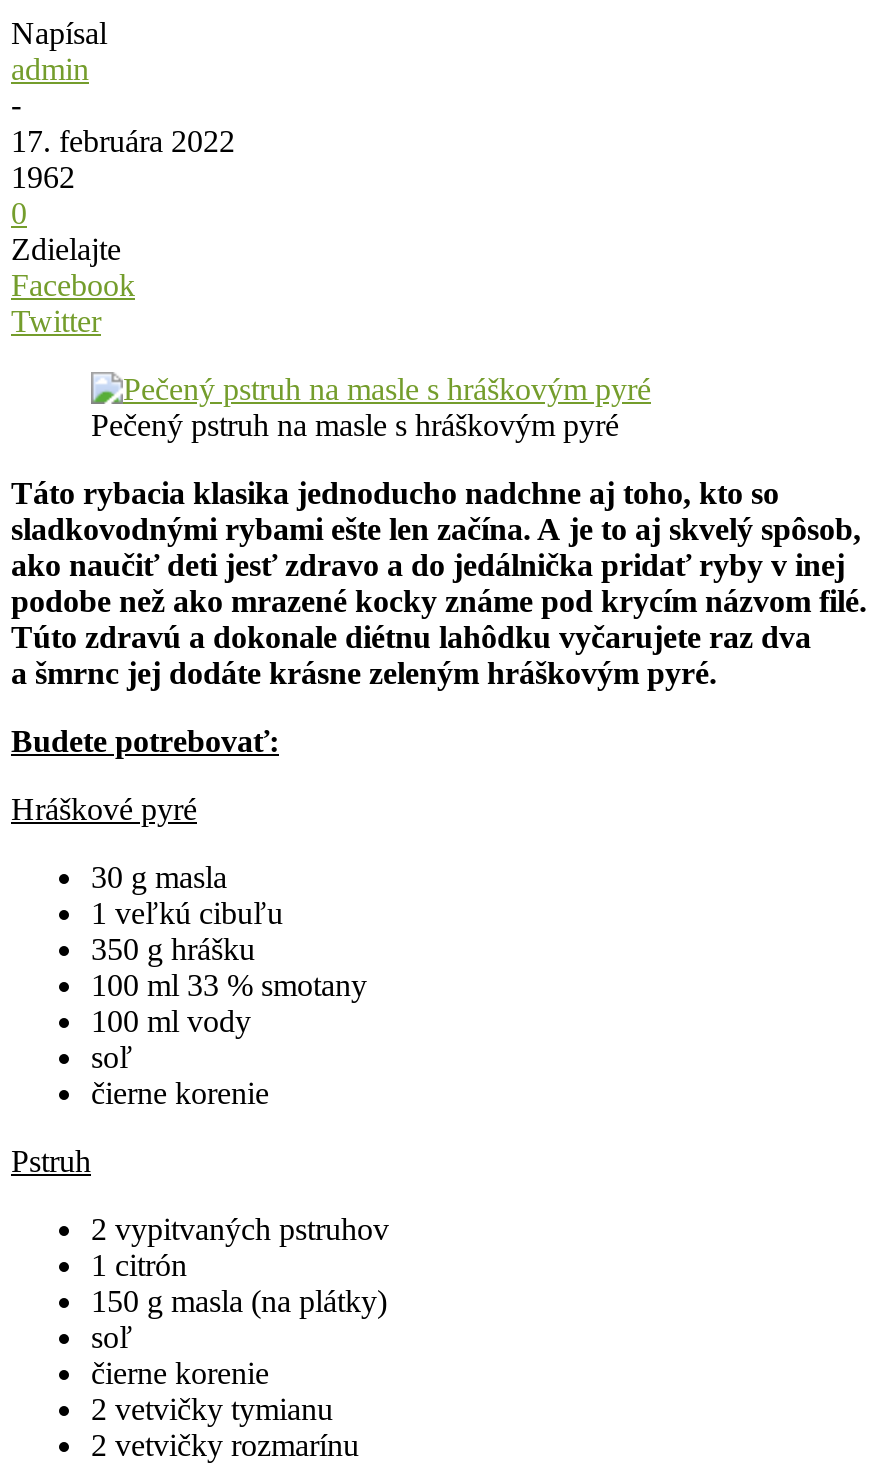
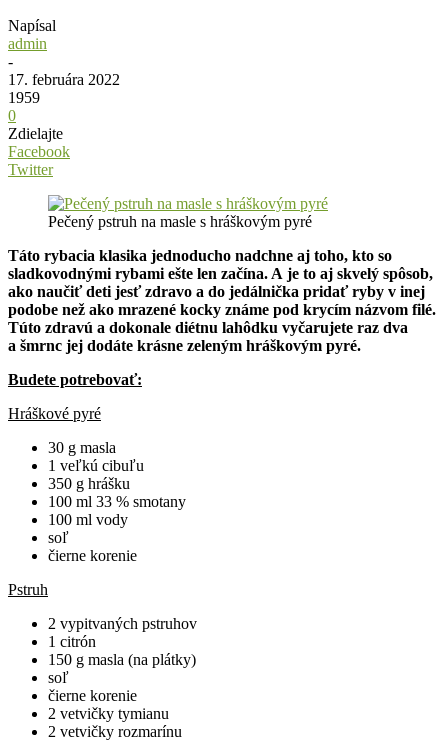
- 1962
+ 1959
